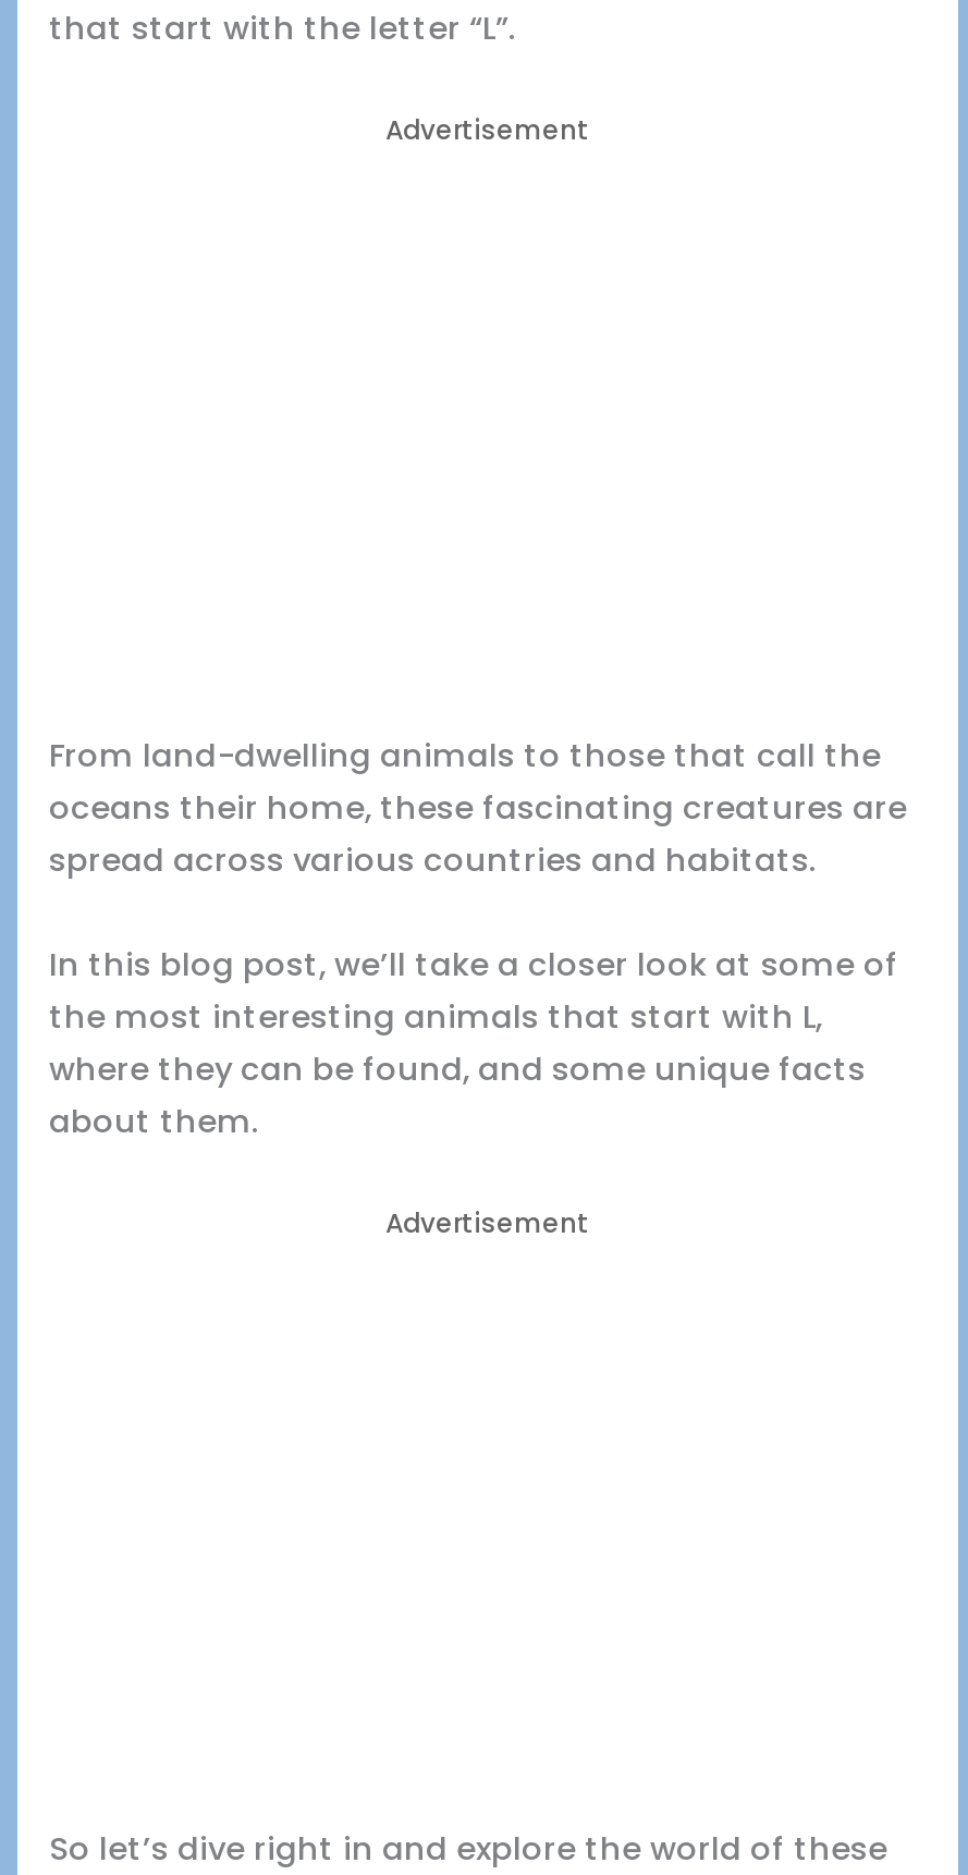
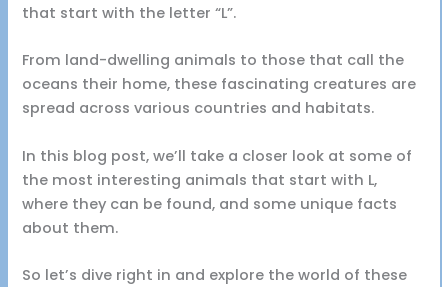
- Advertisement

- Advertisement
